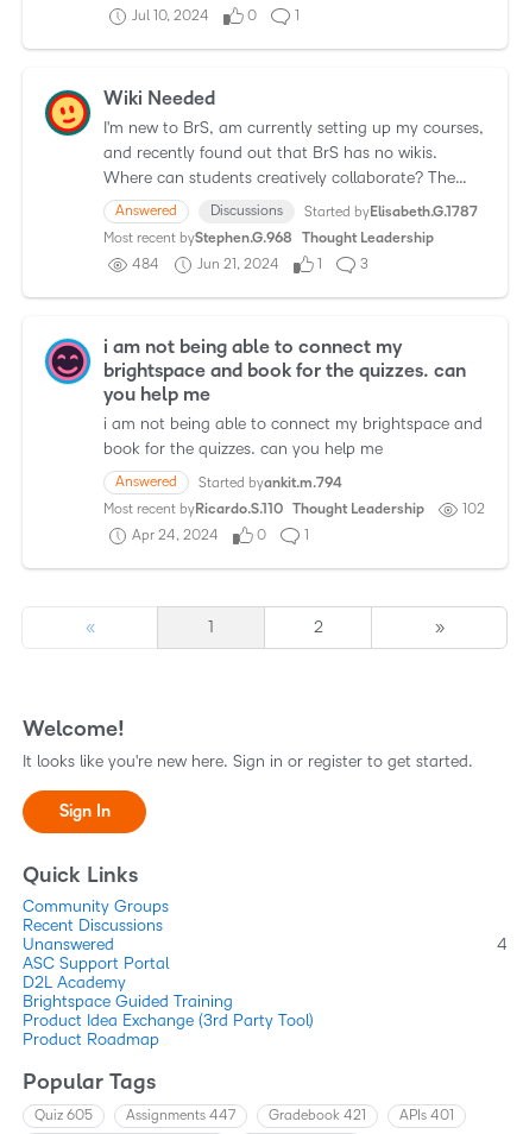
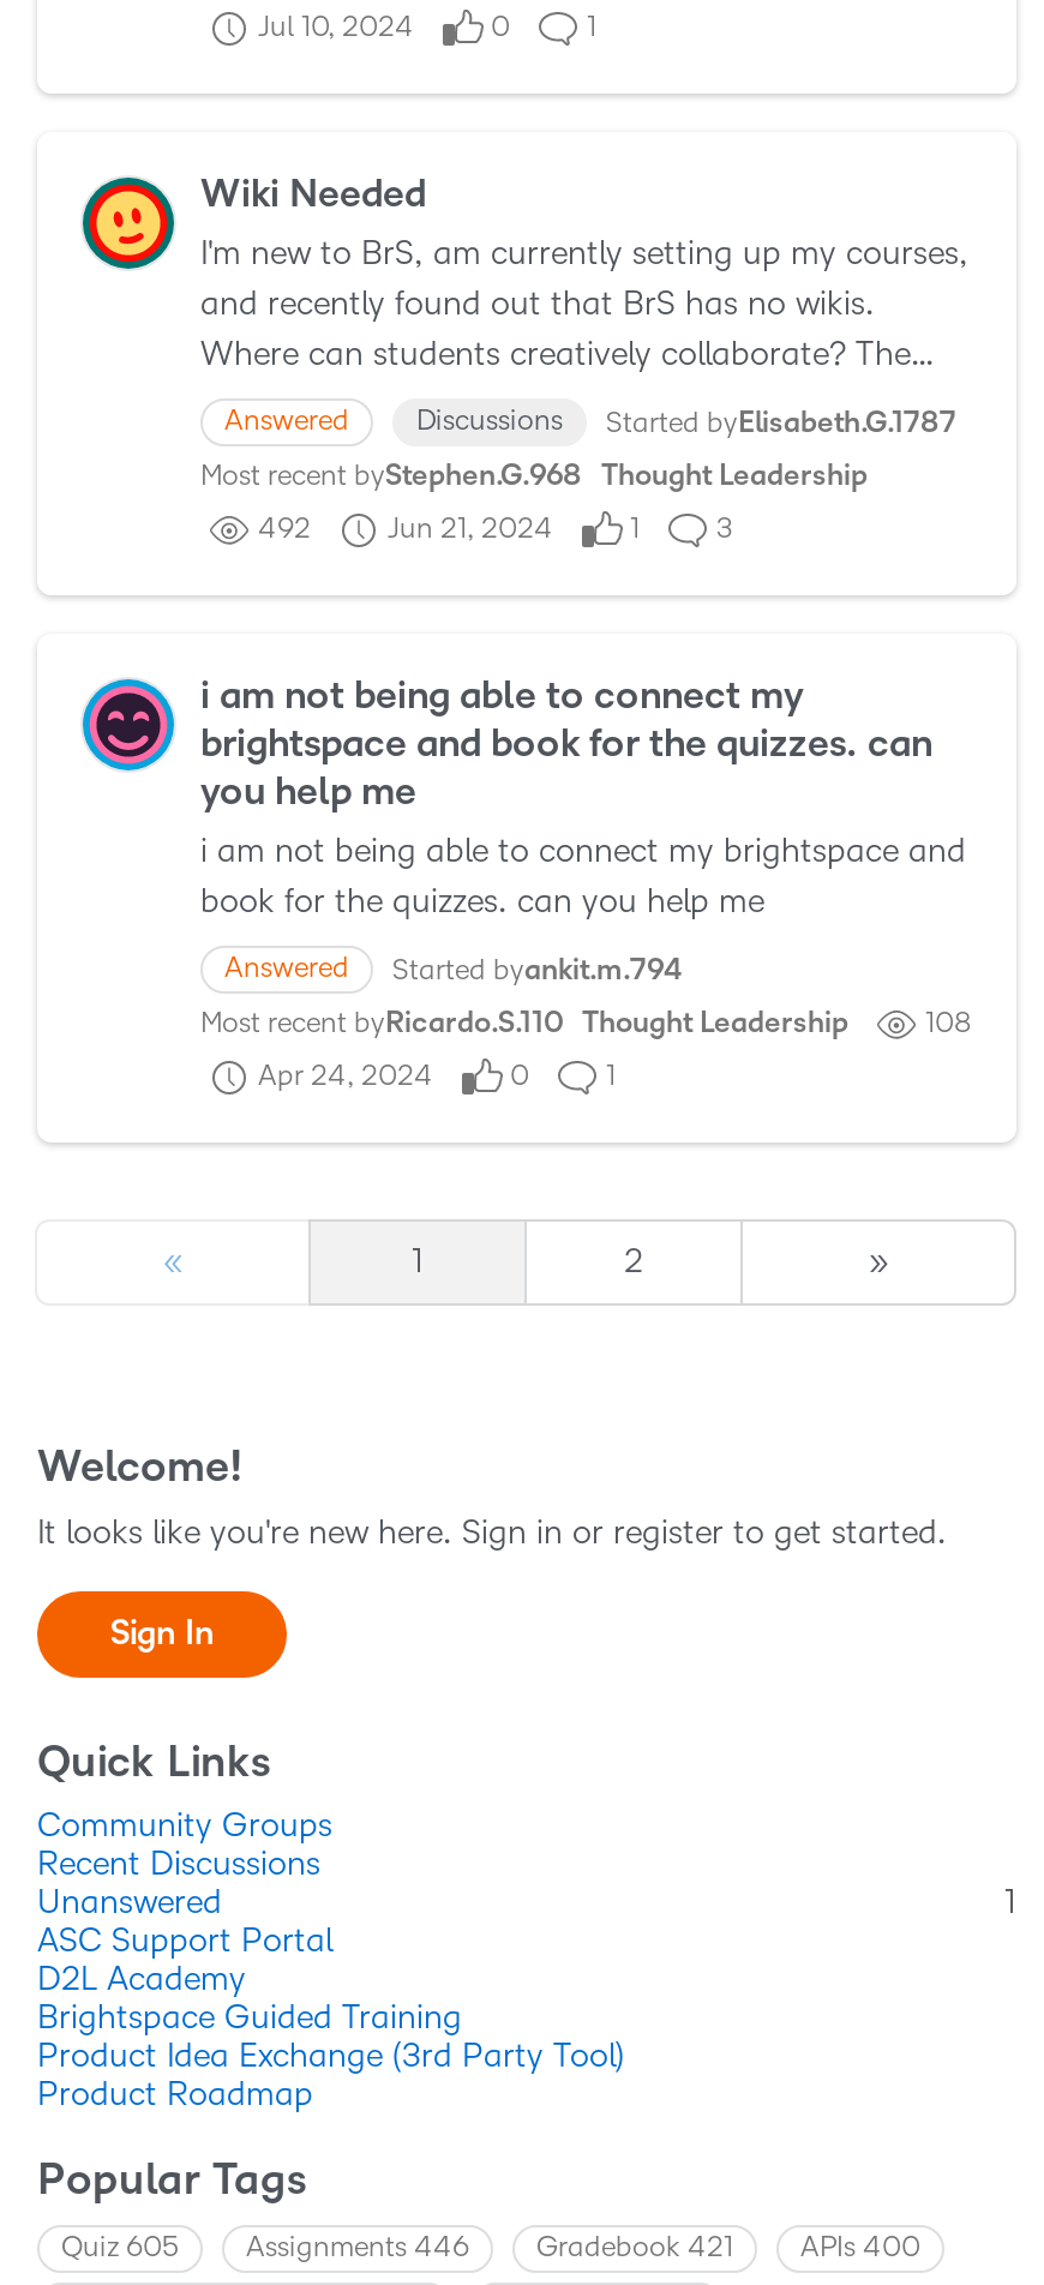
- 484
+ 492

- 102
+ 108

- 4
+ 1

- Assignments 447
+ Assignments 446

- APIs 401
+ APIs 400
